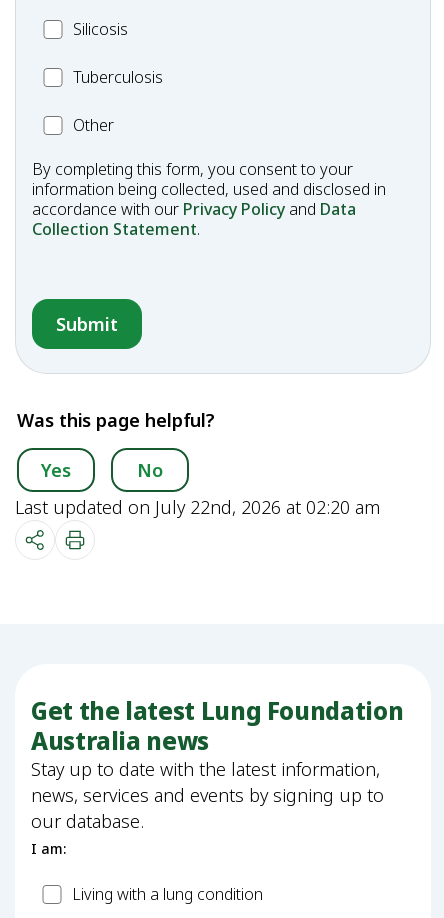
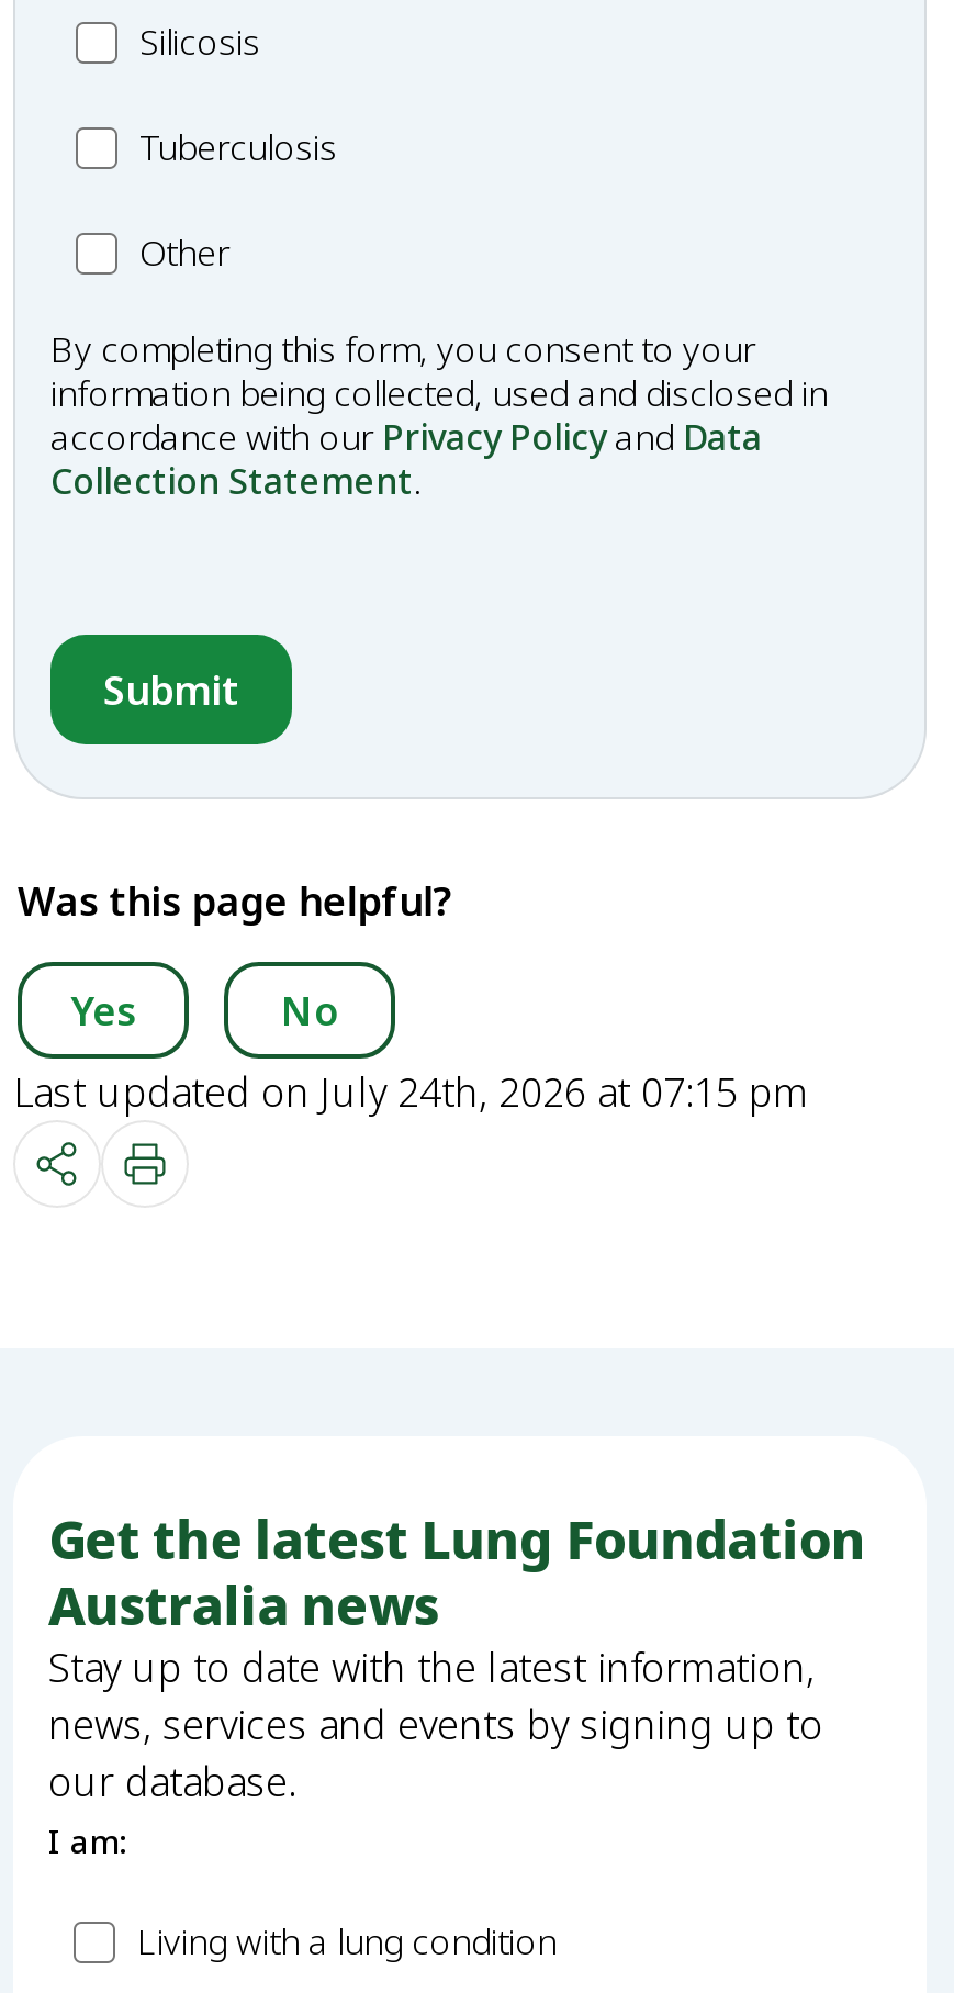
- Last updated on July 22nd, 2026 at 02:20 am
+ Last updated on July 24th, 2026 at 07:15 pm
